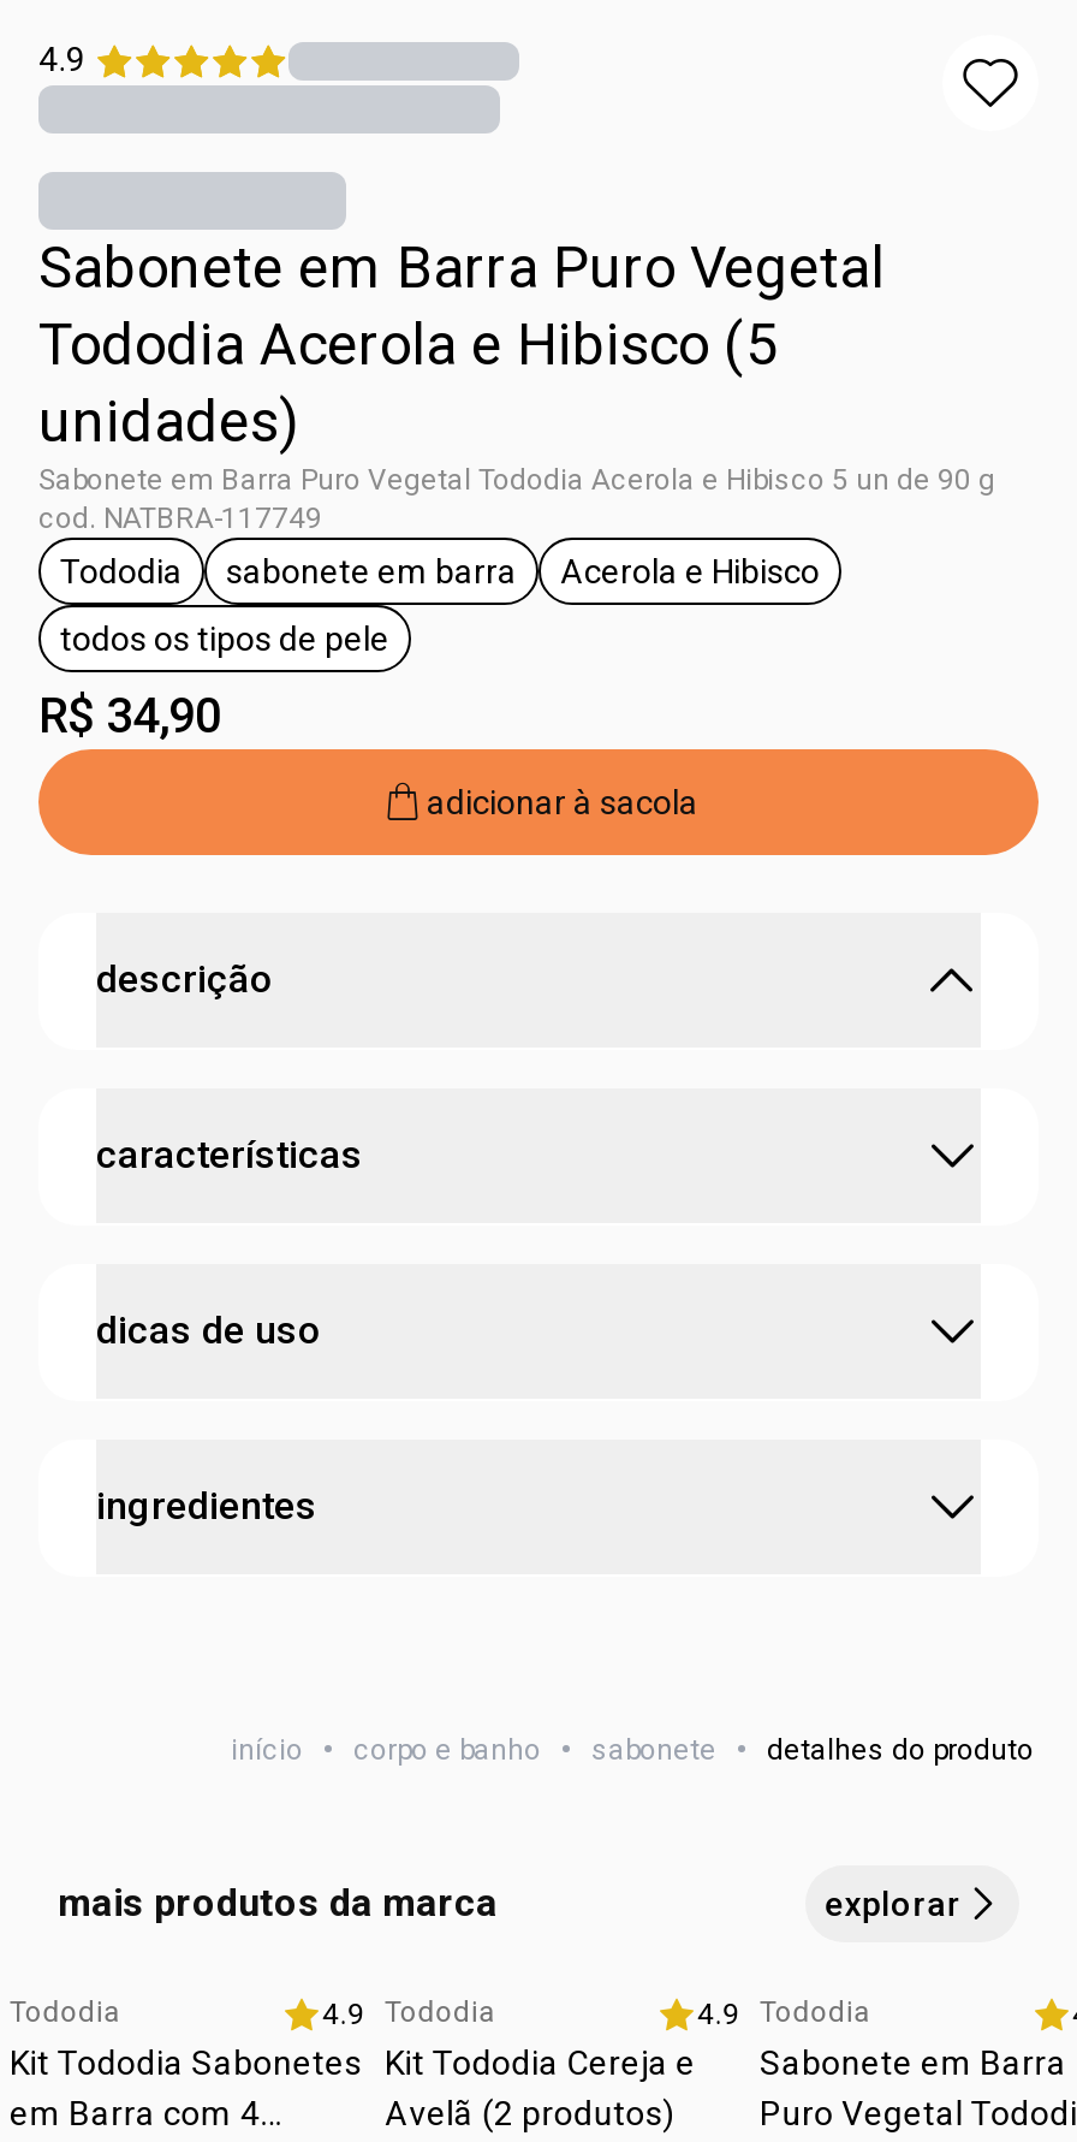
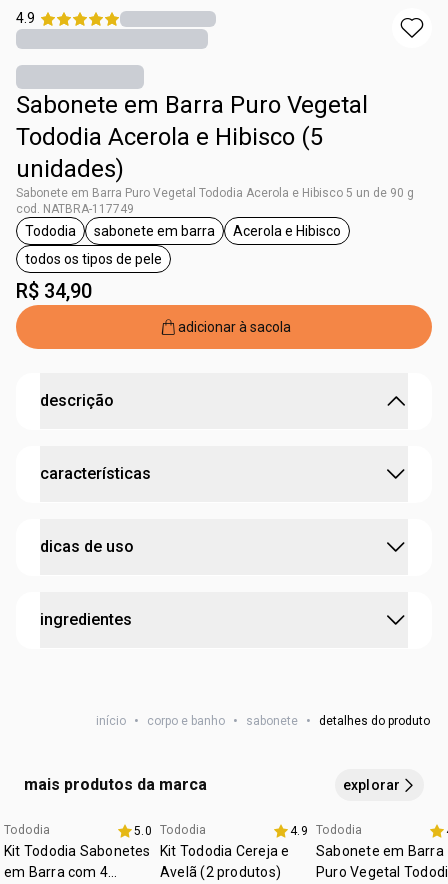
- 4.9
+ 5.0
